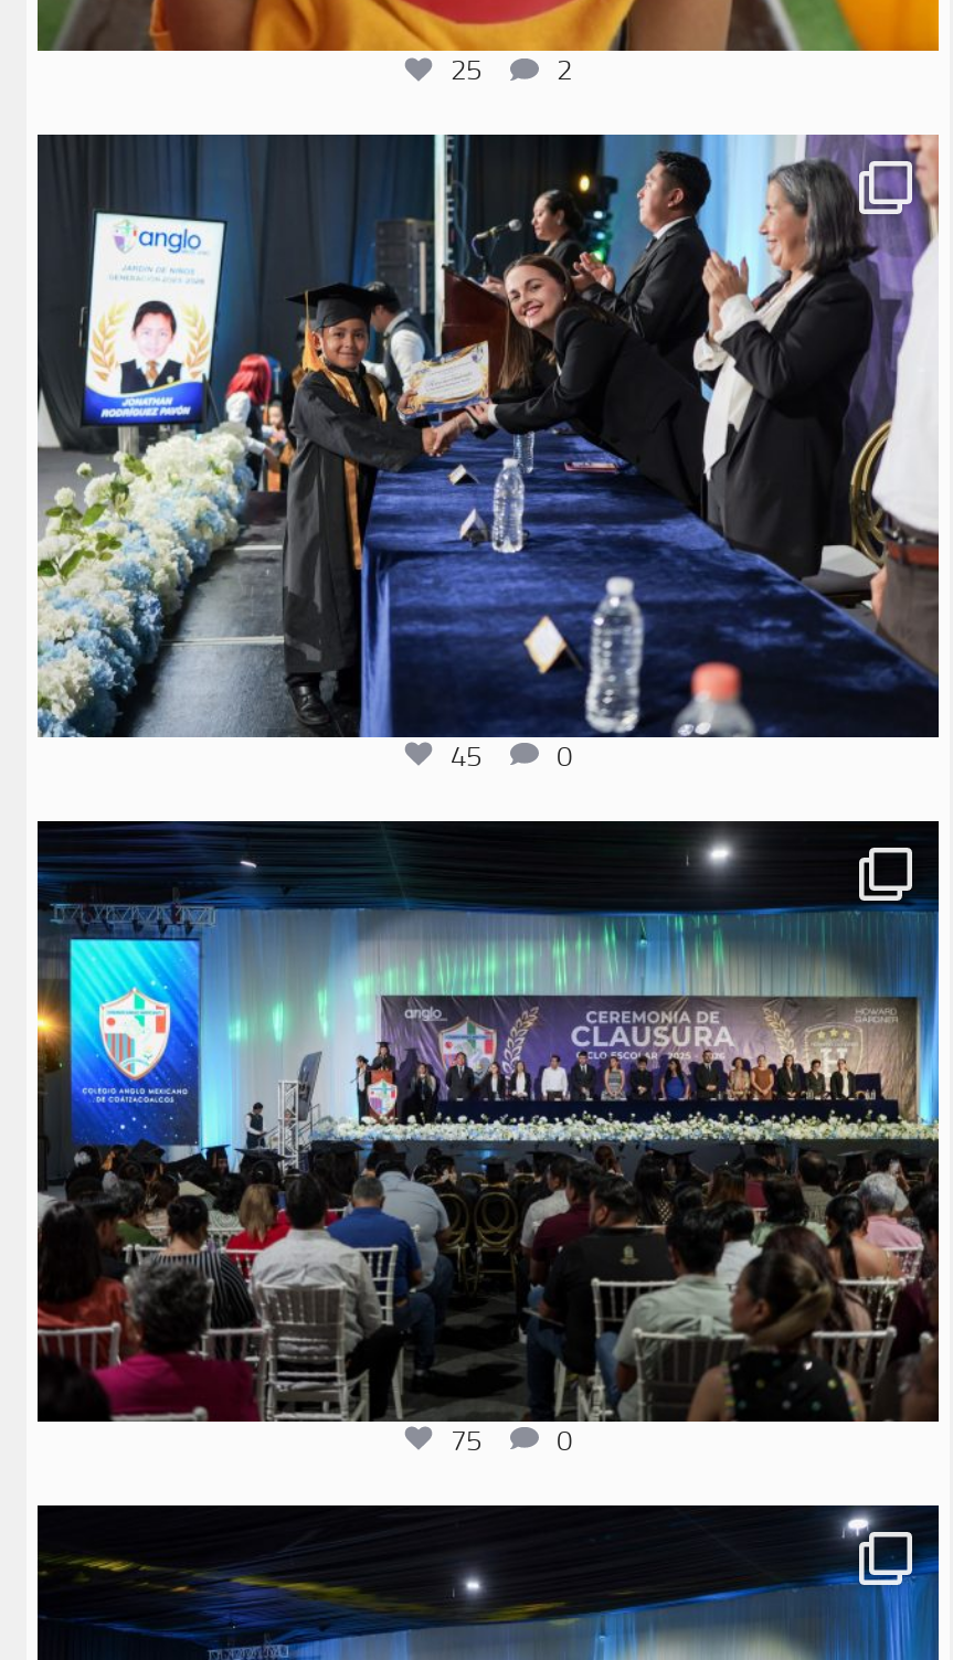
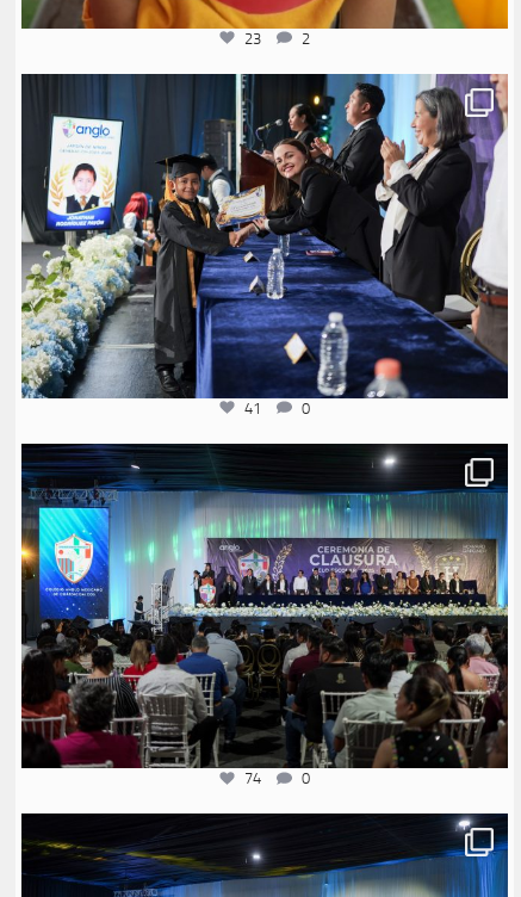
- 25
+ 23

- 45
+ 41

- 75
+ 74
